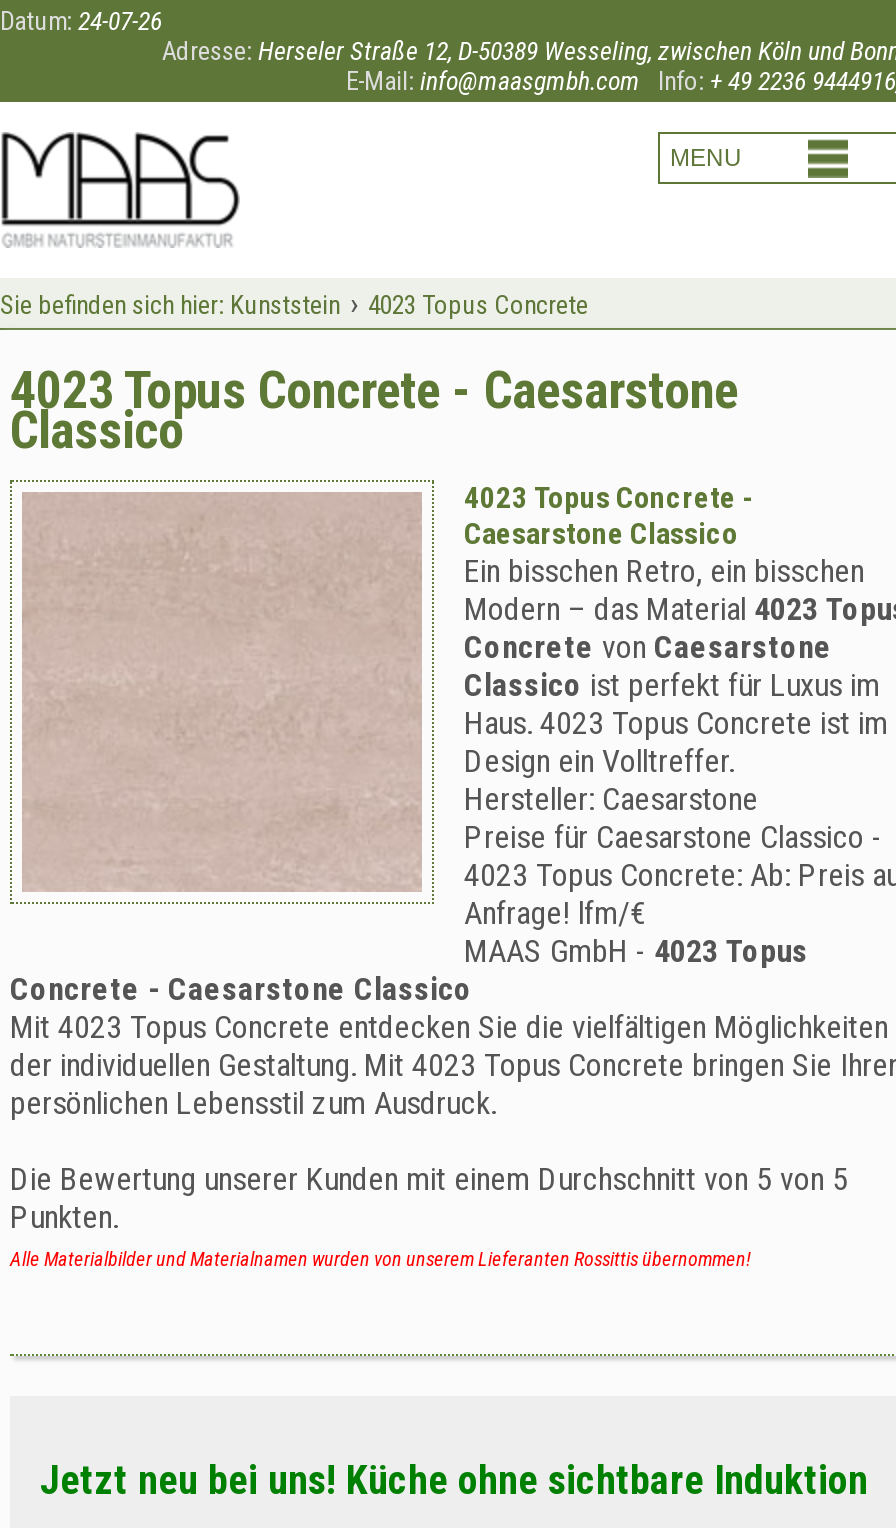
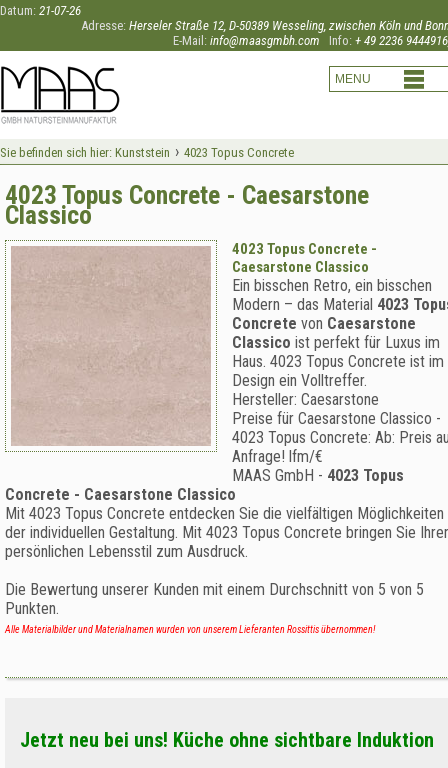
- Datum: 24-07-26
+ Datum: 21-07-26
